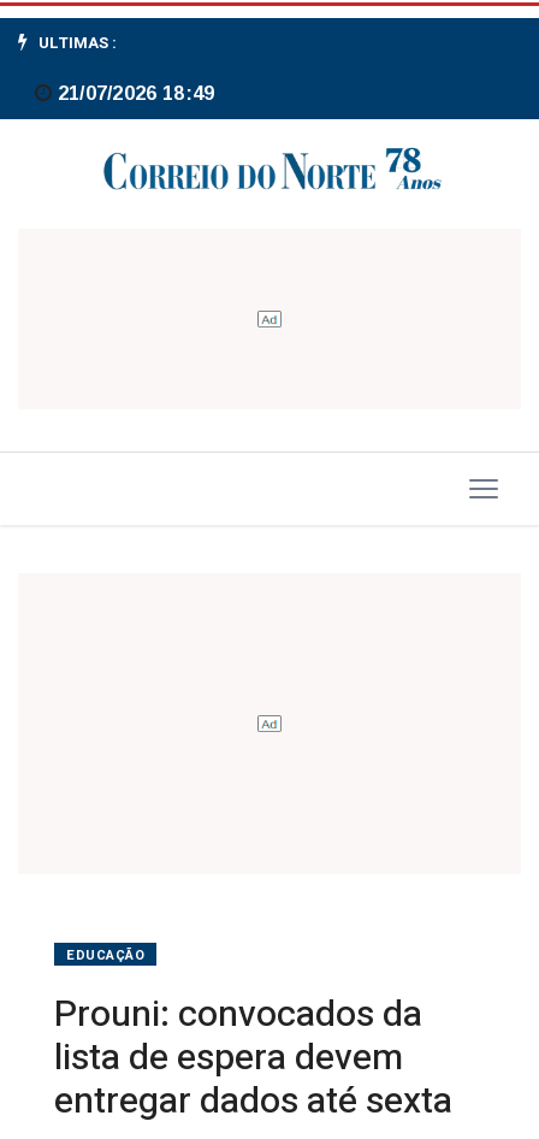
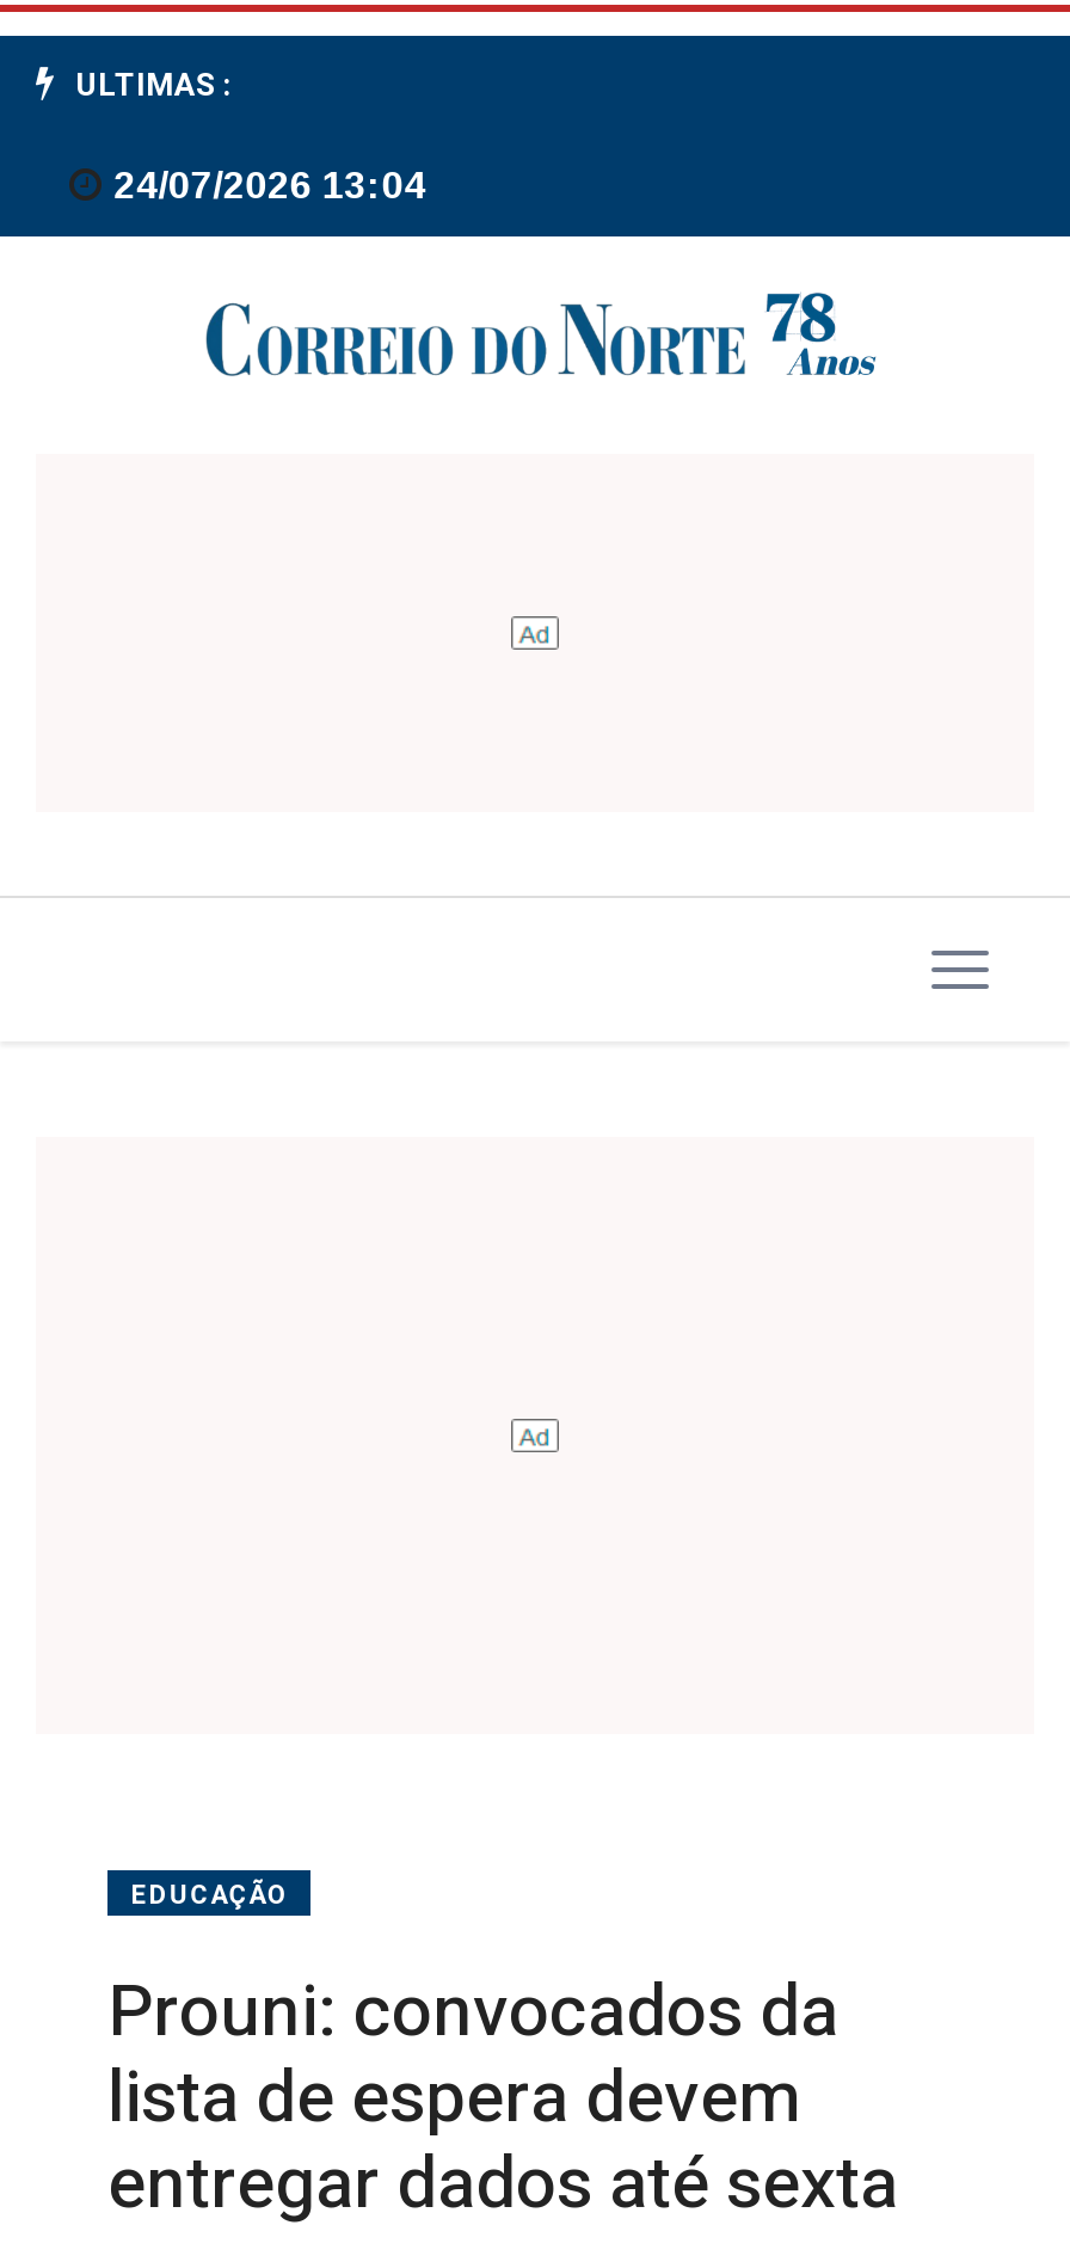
- 21/07/2026 18:49
+ 24/07/2026 13:04
